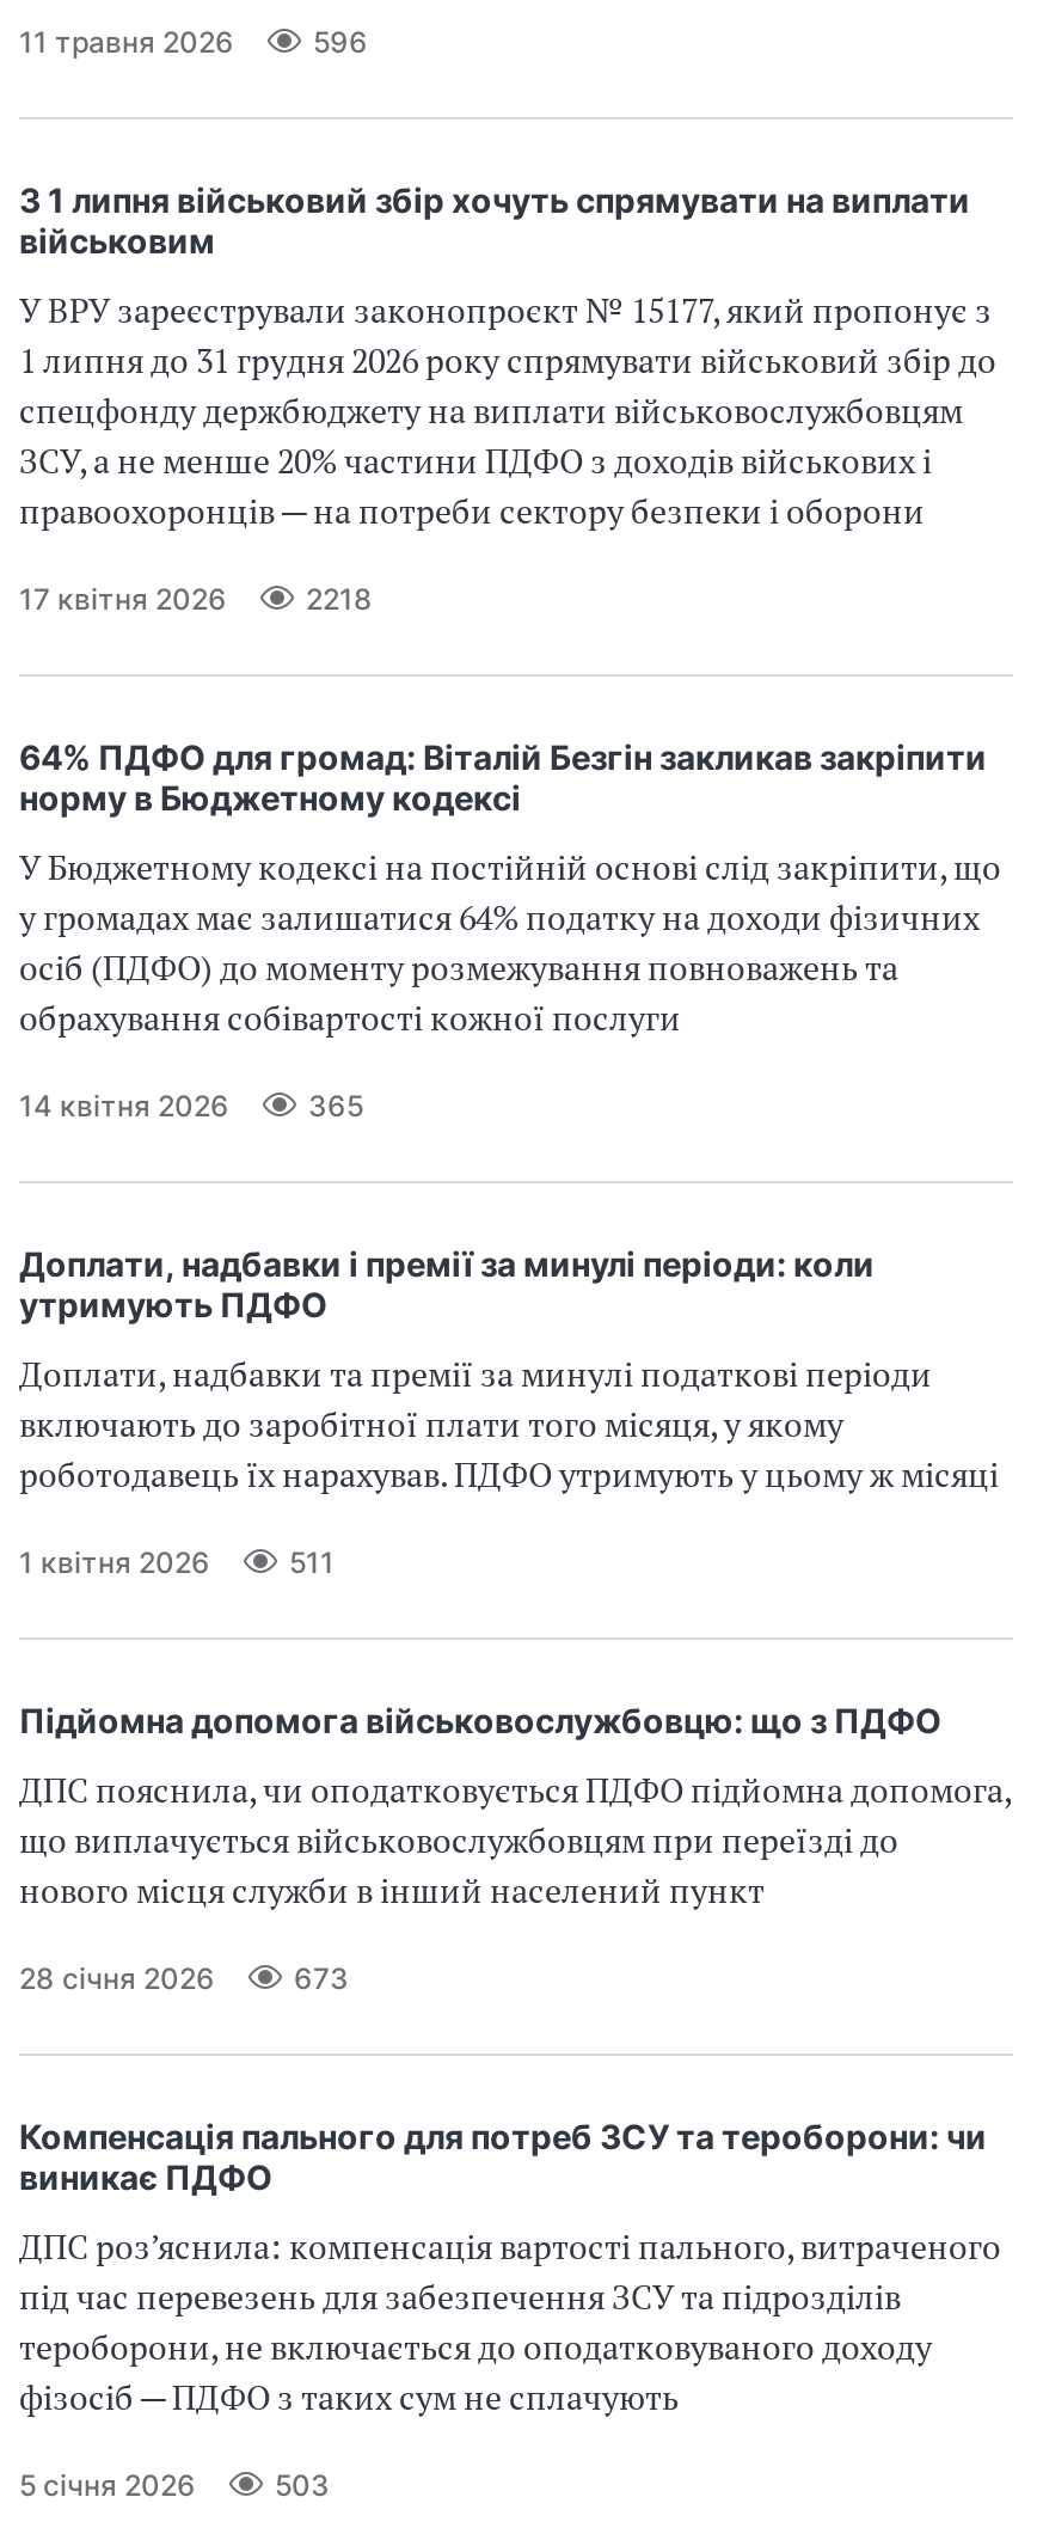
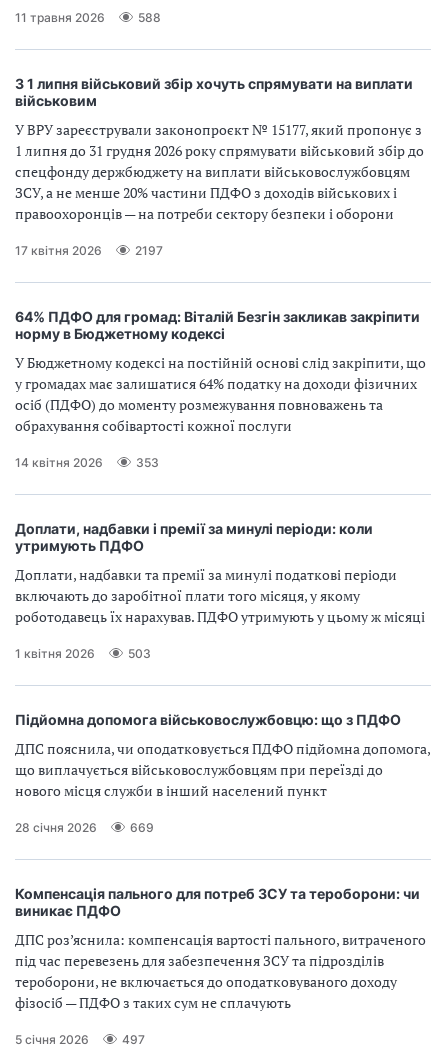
- 596
+ 588

- 2218
+ 2197

- 365
+ 353

- 511
+ 503

- 673
+ 669

- 503
+ 497
